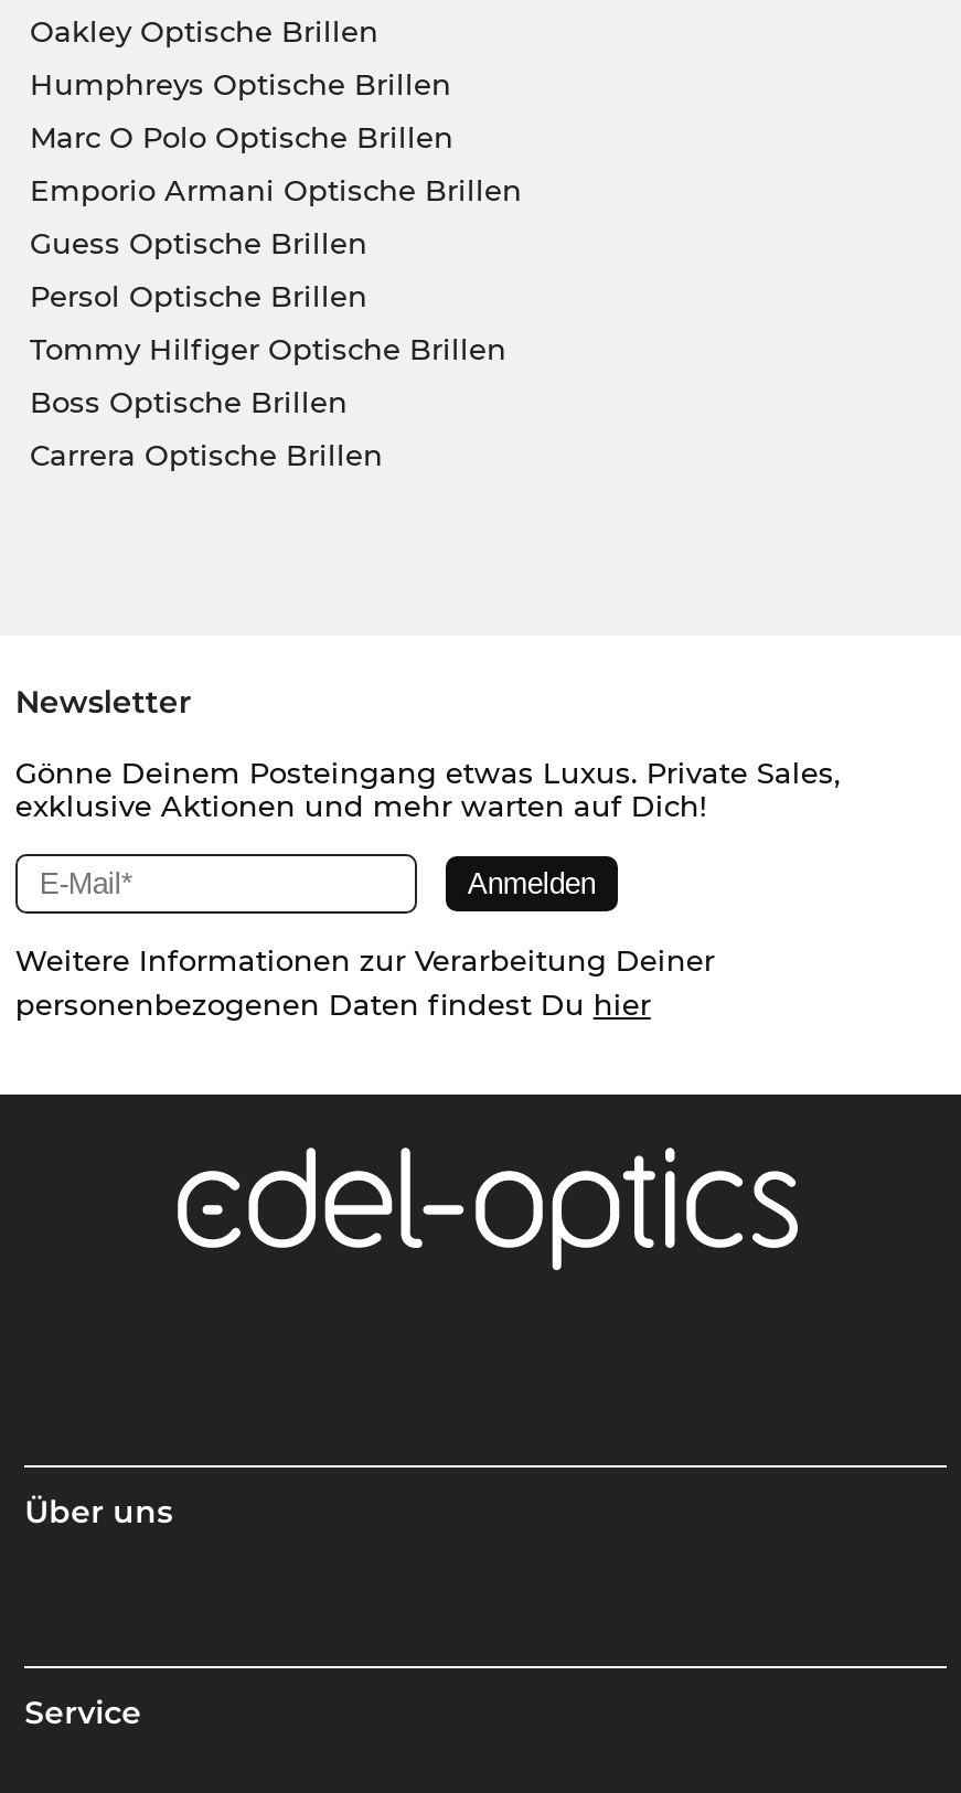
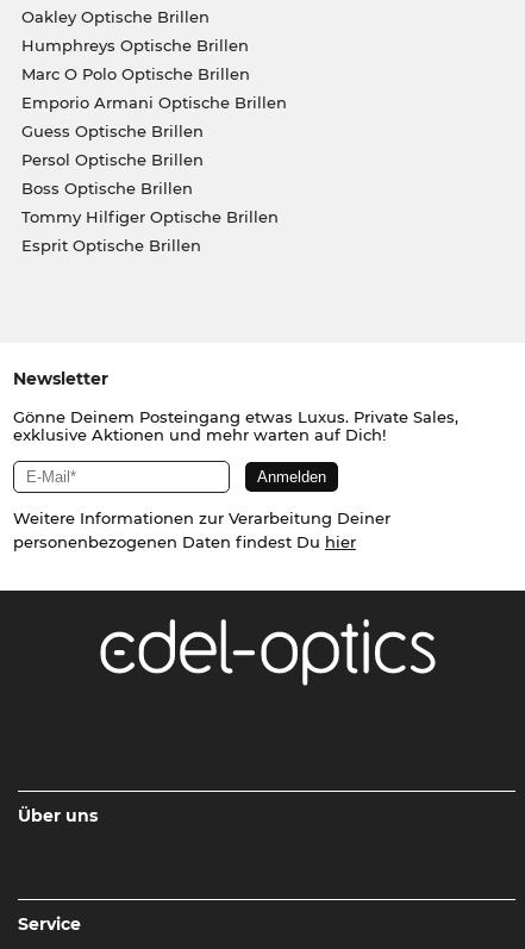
moved down: Tommy Hilfiger Optische Brillen

moved up: Boss Optische Brillen

- Carrera Optische Brillen
+ Esprit Optische Brillen
